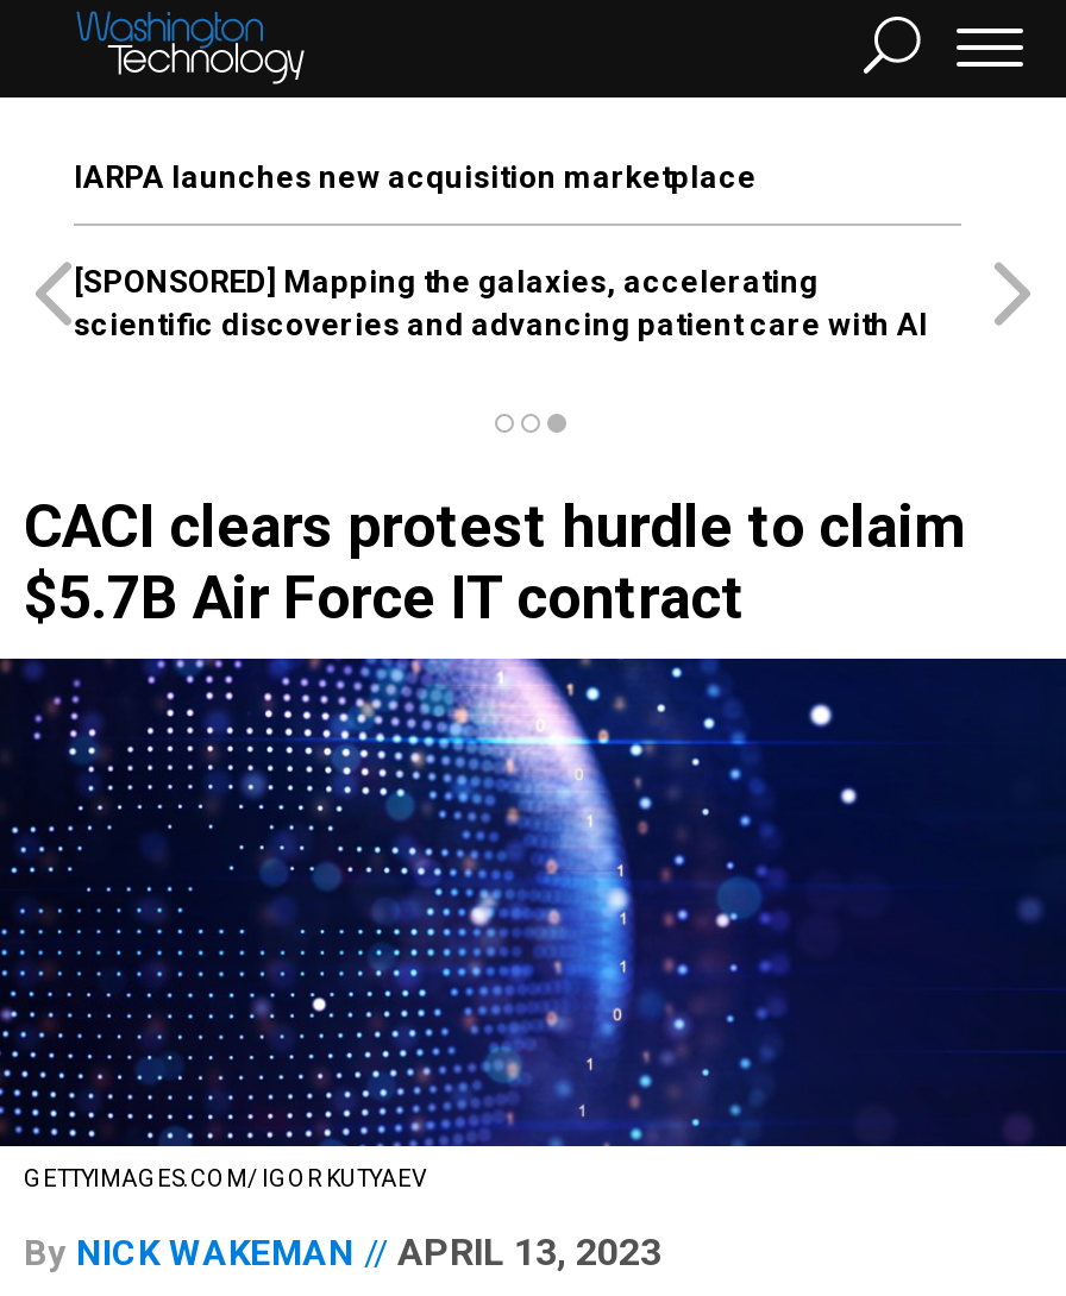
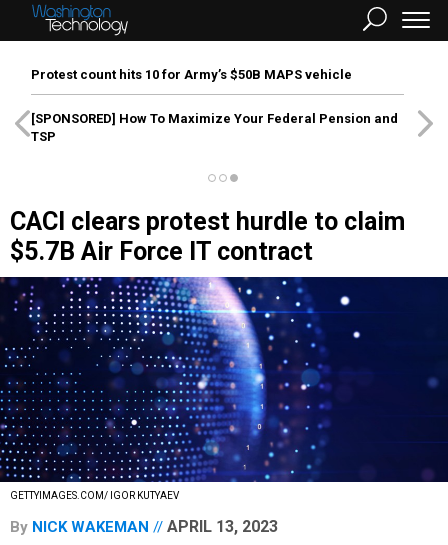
- IARPA launches new acquisition marketplace
+ Protest count hits 10 for Army’s $50B MAPS vehicle

- [SPONSORED] Mapping the galaxies, accelerating
- scientific discoveries and advancing patient care with AI
+ [SPONSORED] How To Maximize Your Federal Pension and
+ TSP
